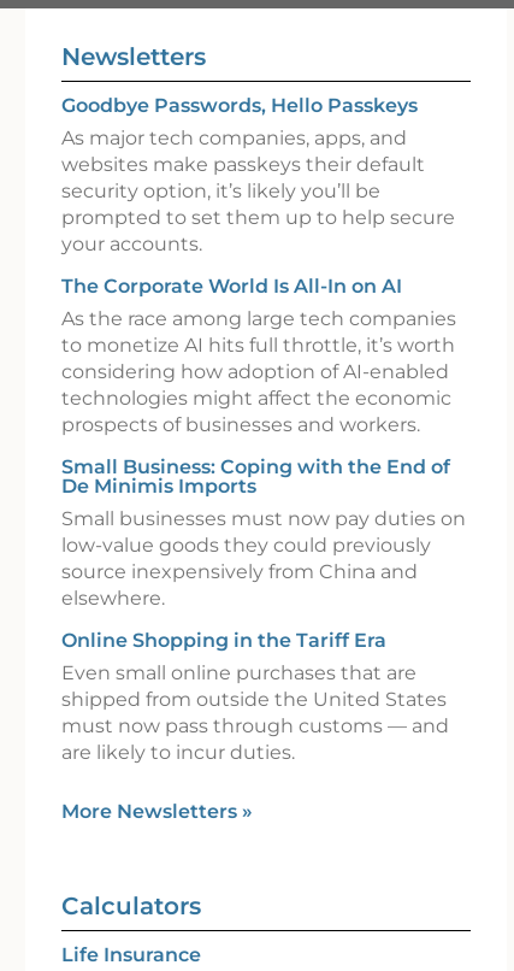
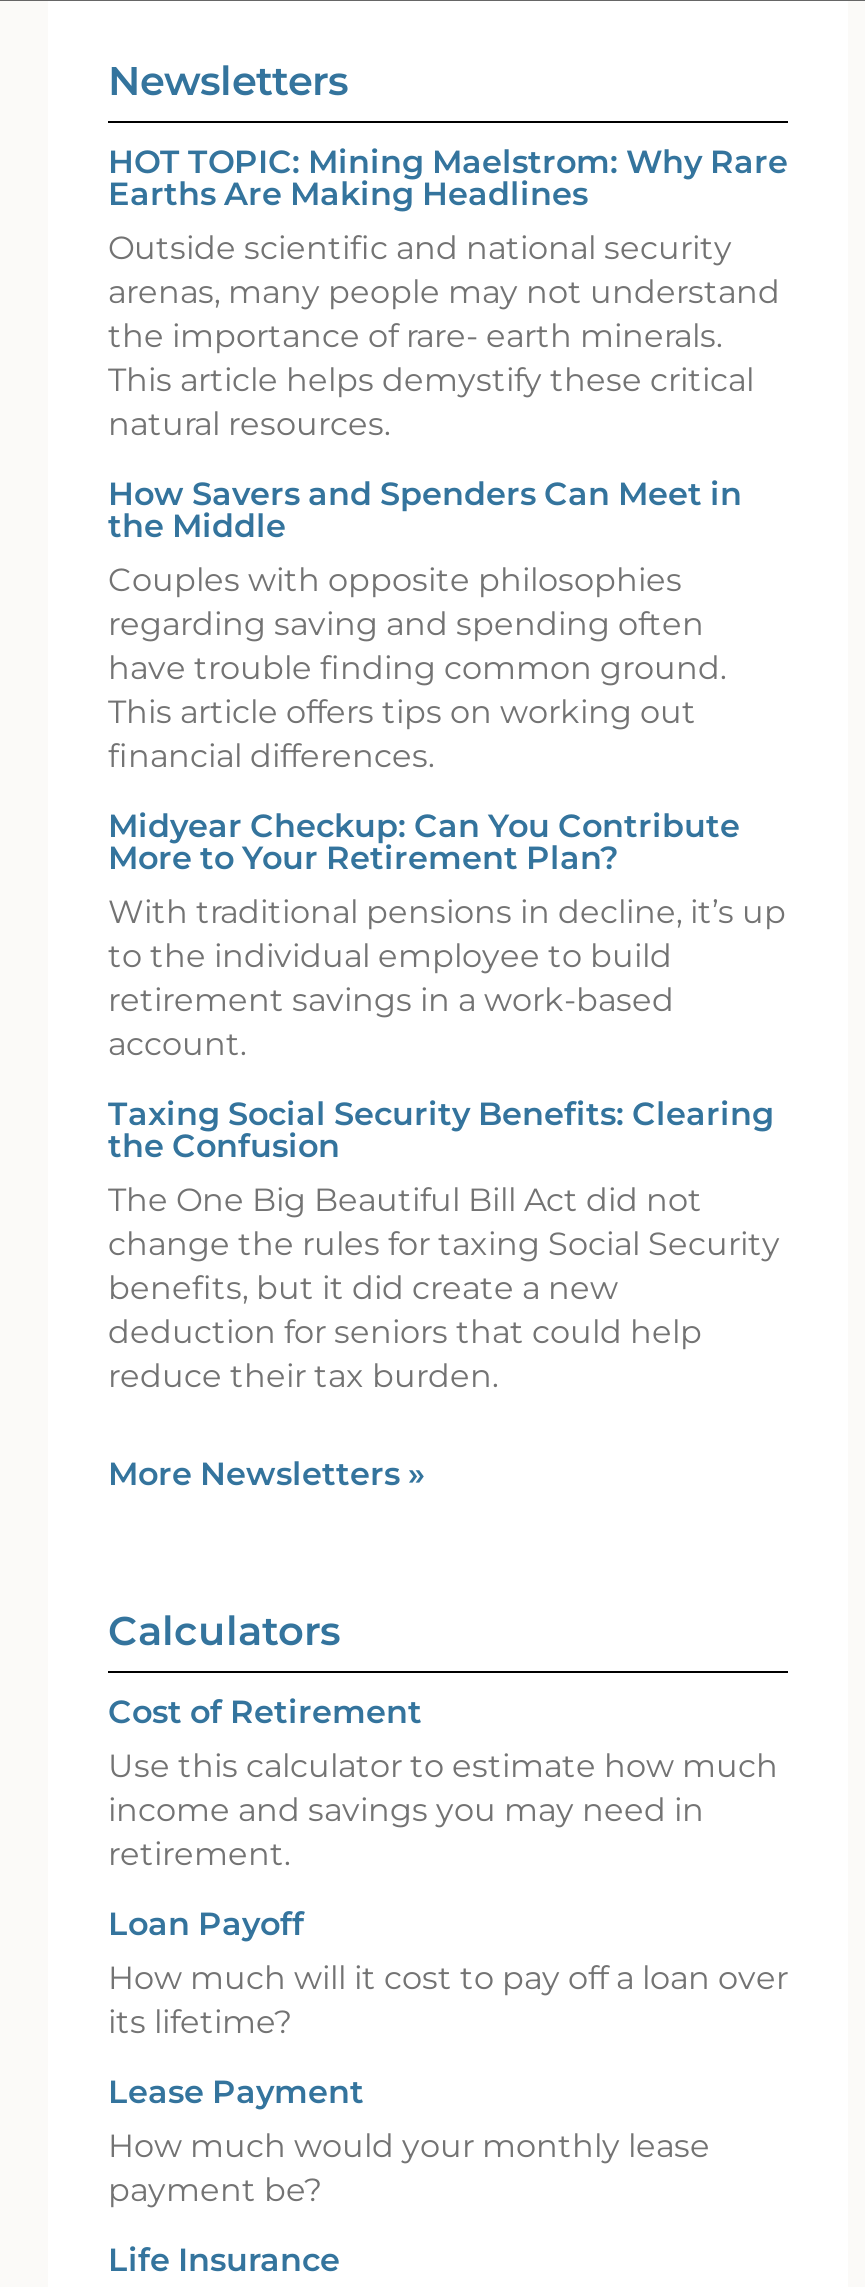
- Goodbye Passwords, Hello Passkeys
- As major tech companies, apps, and
- websites make passkeys their default
- security option, it’s likely you’ll be
- prompted to set them up to help secure
- your accounts.
+ HOT TOPIC: Mining Maelstrom: Why Rare
+ Earths Are Making Headlines
+ Outside scientific and national security
+ arenas, many people may not understand
+ the importance of rare- earth minerals.
+ This article helps demystify these critical
+ natural resources.

- The Corporate World Is All-In on AI
- As the race among large tech companies
- to monetize AI hits full throttle, it’s worth
- considering how adoption of AI-enabled
- technologies might affect the economic
- prospects of businesses and workers.
+ How Savers and Spenders Can Meet in
+ the Middle
+ Couples with opposite philosophies
+ regarding saving and spending often
+ have trouble finding common ground.
+ This article offers tips on working out
+ financial differences.

- Small Business: Coping with the End of
- De Minimis Imports
- Small businesses must now pay duties on
- low-value goods they could previously
- source inexpensively from China and
- elsewhere.
+ Midyear Checkup: Can You Contribute
+ More to Your Retirement Plan?
+ With traditional pensions in decline, it’s up
+ to the individual employee to build
+ retirement savings in a work-based
+ account.

- Online Shopping in the Tariff Era
- Even small online purchases that are
- shipped from outside the United States
- must now pass through customs — and
- are likely to incur duties.
+ Taxing Social Security Benefits: Clearing
+ the Confusion
+ The One Big Beautiful Bill Act did not
+ change the rules for taxing Social Security
+ benefits, but it did create a new
+ deduction for seniors that could help
+ reduce their tax burden.

+ Cost of Retirement
+ Use this calculator to estimate how much
+ income and savings you may need in
+ retirement.
+ Loan Payoff
+ How much will it cost to pay off a loan over
+ its lifetime?
+ Lease Payment
+ How much would your monthly lease
+ payment be?
